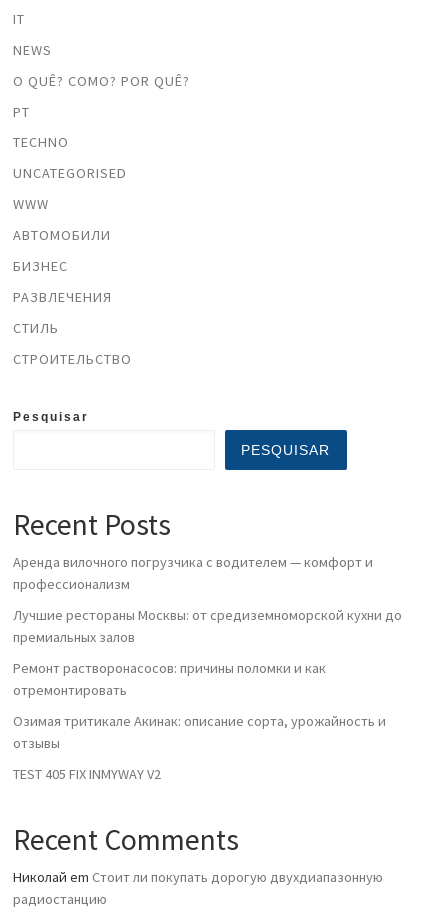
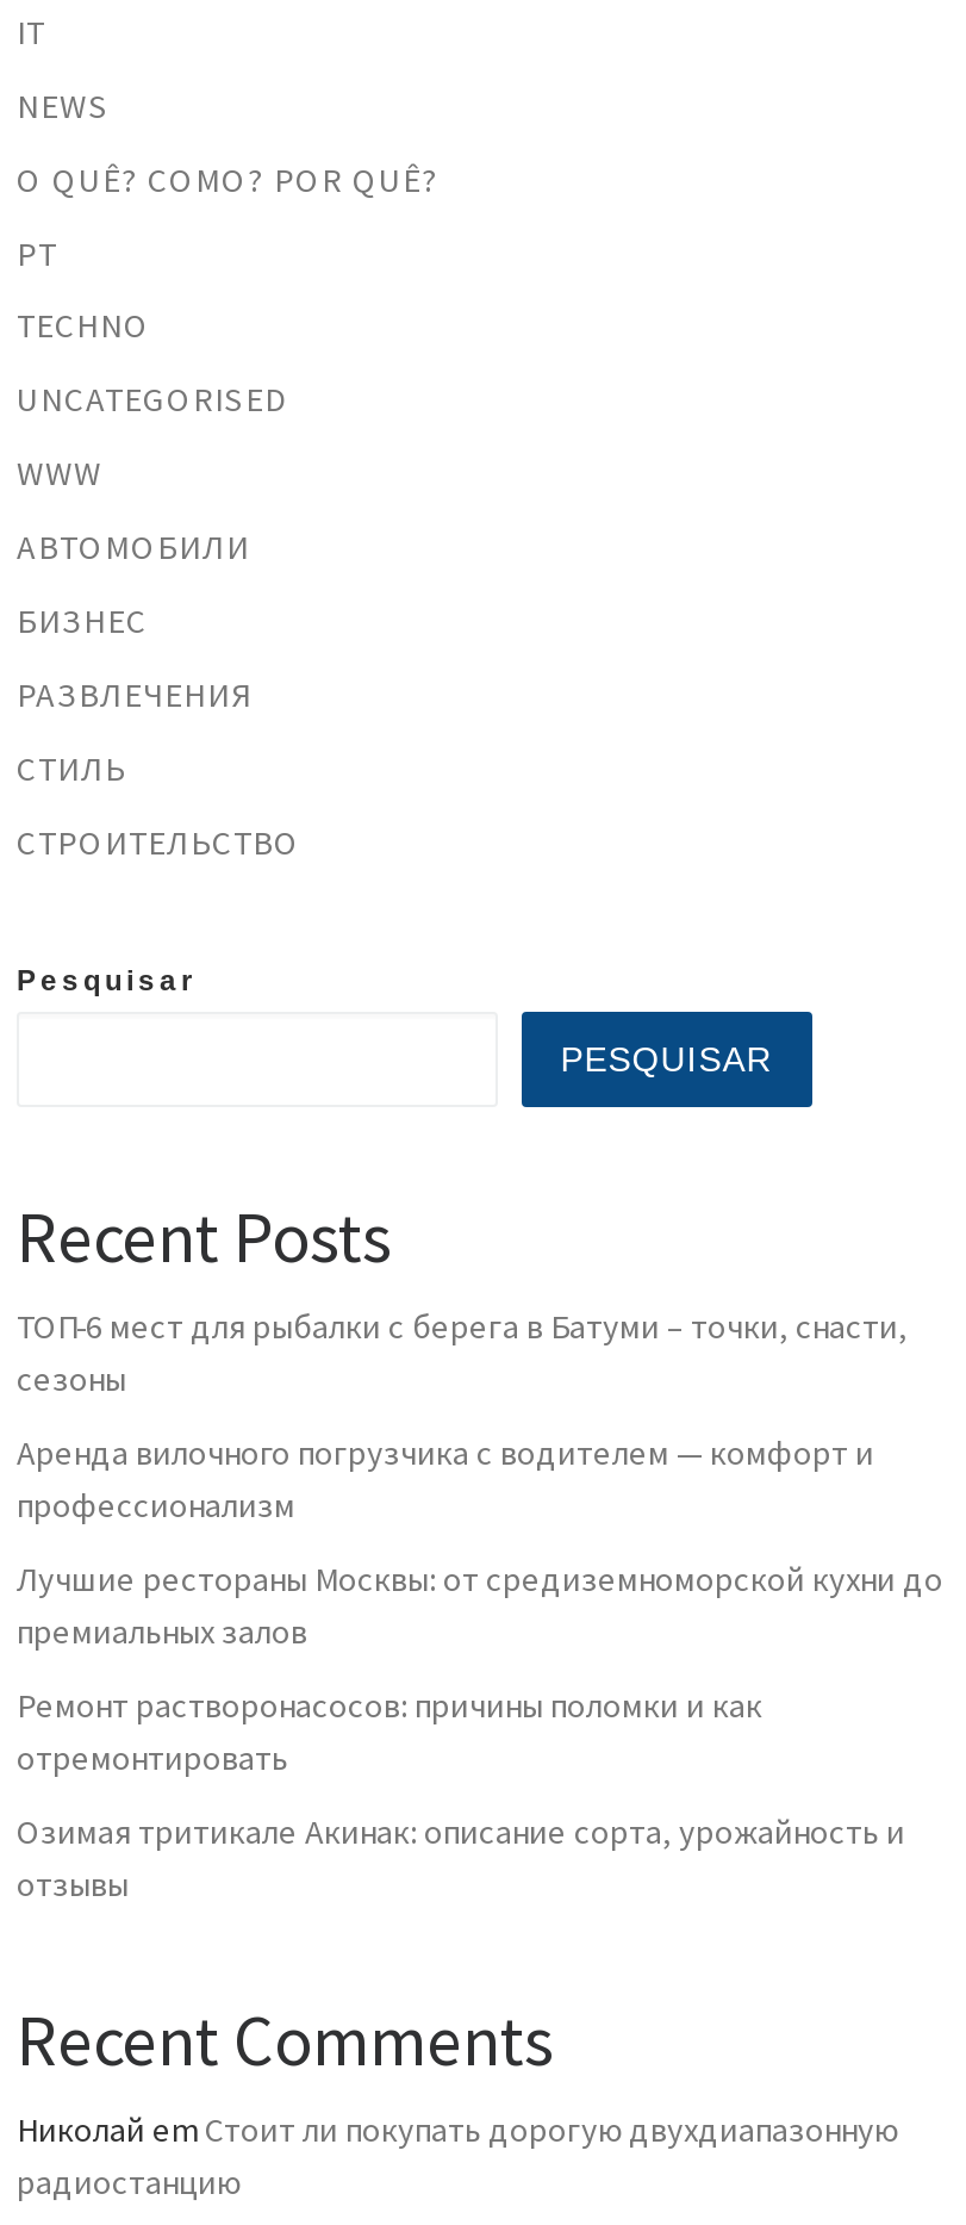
+ ТОП-6 мест для рыбалки с берега в Батуми – точки, снасти,
+ сезоны

moved down: Аренда вилочного погрузчика с водителем — комфорт и | профессионализм | Лучшие рестораны Москвы: от средиземноморской кухни до | премиальных залов | Ремонт растворонасосов: причины поломки и как | отремонтировать | Озимая тритикале Акинак: описание сорта, урожайность и

- TEST 405 FIX INMYWAY V2
